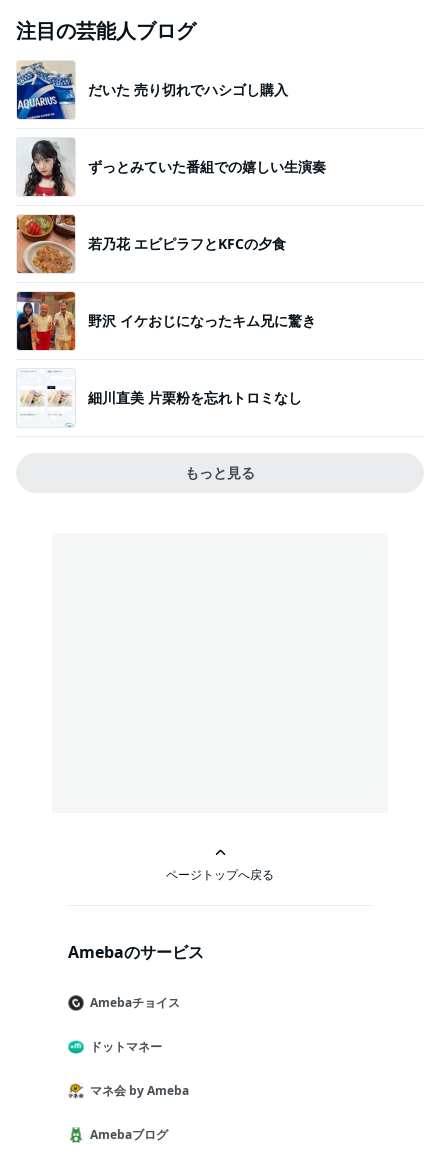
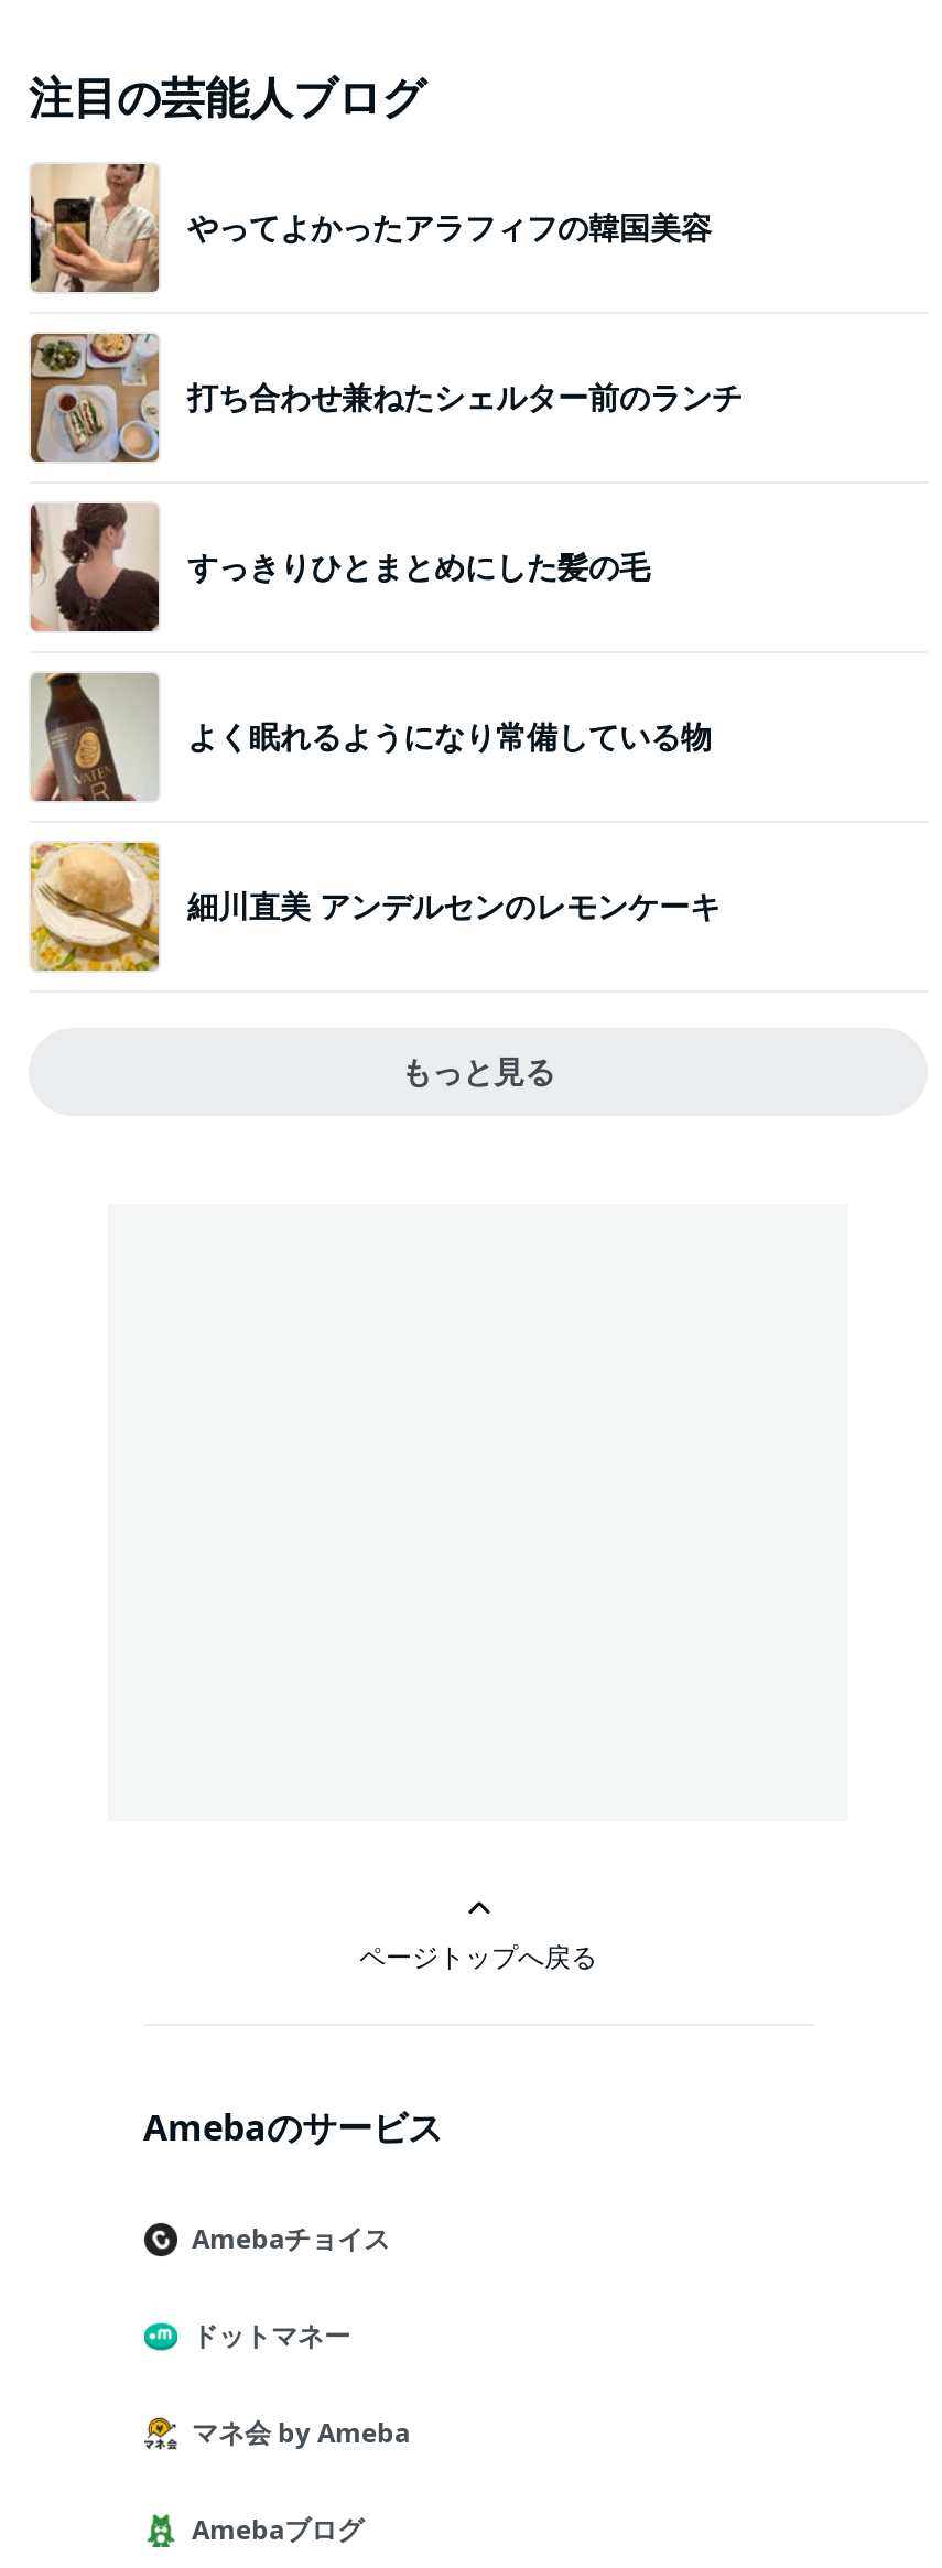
- [image]
- だいた 売り切れでハシゴし購入
+ [image]
+ やってよかったアラフィフの韓国美容

- [image]
- ずっとみていた番組での嬉しい生演奏
+ [image]
+ 打ち合わせ兼ねたシェルター前のランチ

- [image]
- 若乃花 エビピラフとKFCの夕食
+ [image]
+ すっきりひとまとめにした髪の毛

- [image]
- 野沢 イケおじになったキム兄に驚き
+ [image]
+ よく眠れるようになり常備している物

- [image]
- 細川直美 片栗粉を忘れトロミなし
+ [image]
+ 細川直美 アンデルセンのレモンケーキ
